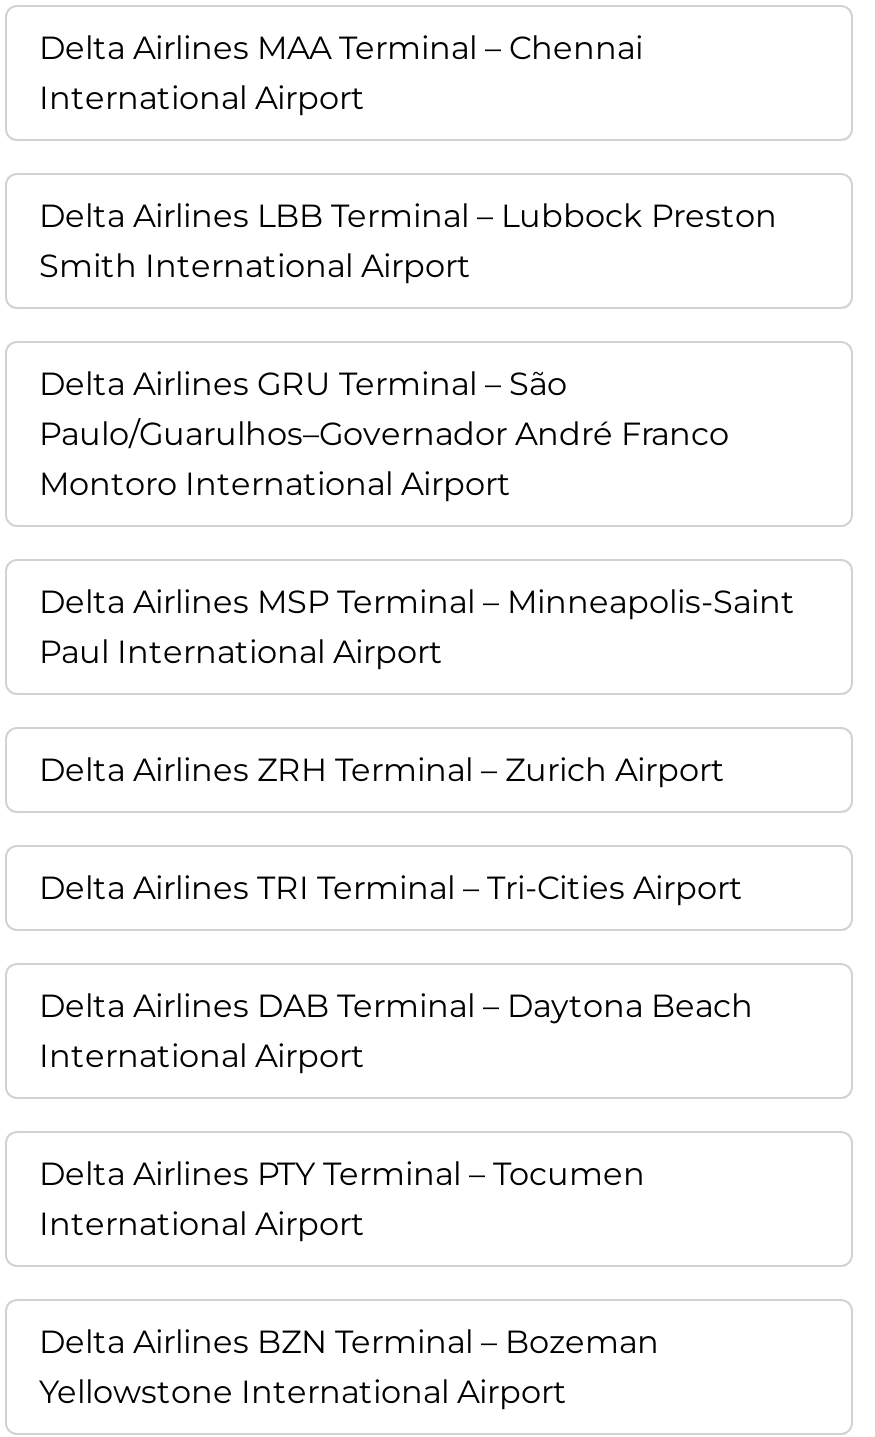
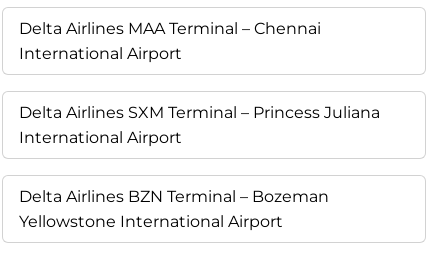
- Delta Airlines LBB Terminal – Lubbock Preston
- Smith International Airport
- Delta Airlines GRU Terminal – São
- Paulo/Guarulhos–Governador André Franco
- Montoro International Airport
- Delta Airlines MSP Terminal – Minneapolis-Saint
- Paul International Airport
- Delta Airlines ZRH Terminal – Zurich Airport
- Delta Airlines TRI Terminal – Tri-Cities Airport
- Delta Airlines DAB Terminal – Daytona Beach
- International Airport
- Delta Airlines PTY Terminal – Tocumen
+ Delta Airlines SXM Terminal – Princess Juliana
